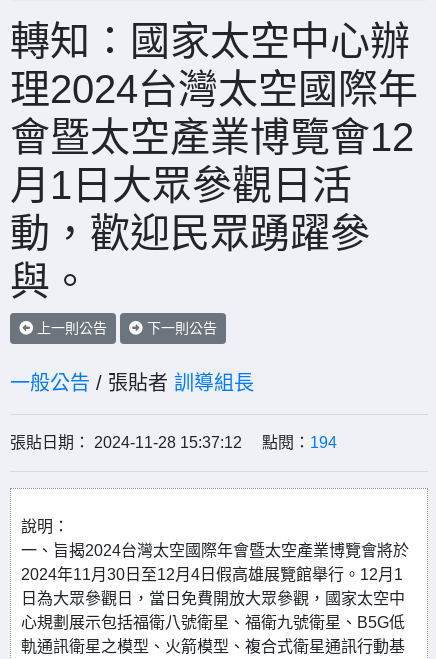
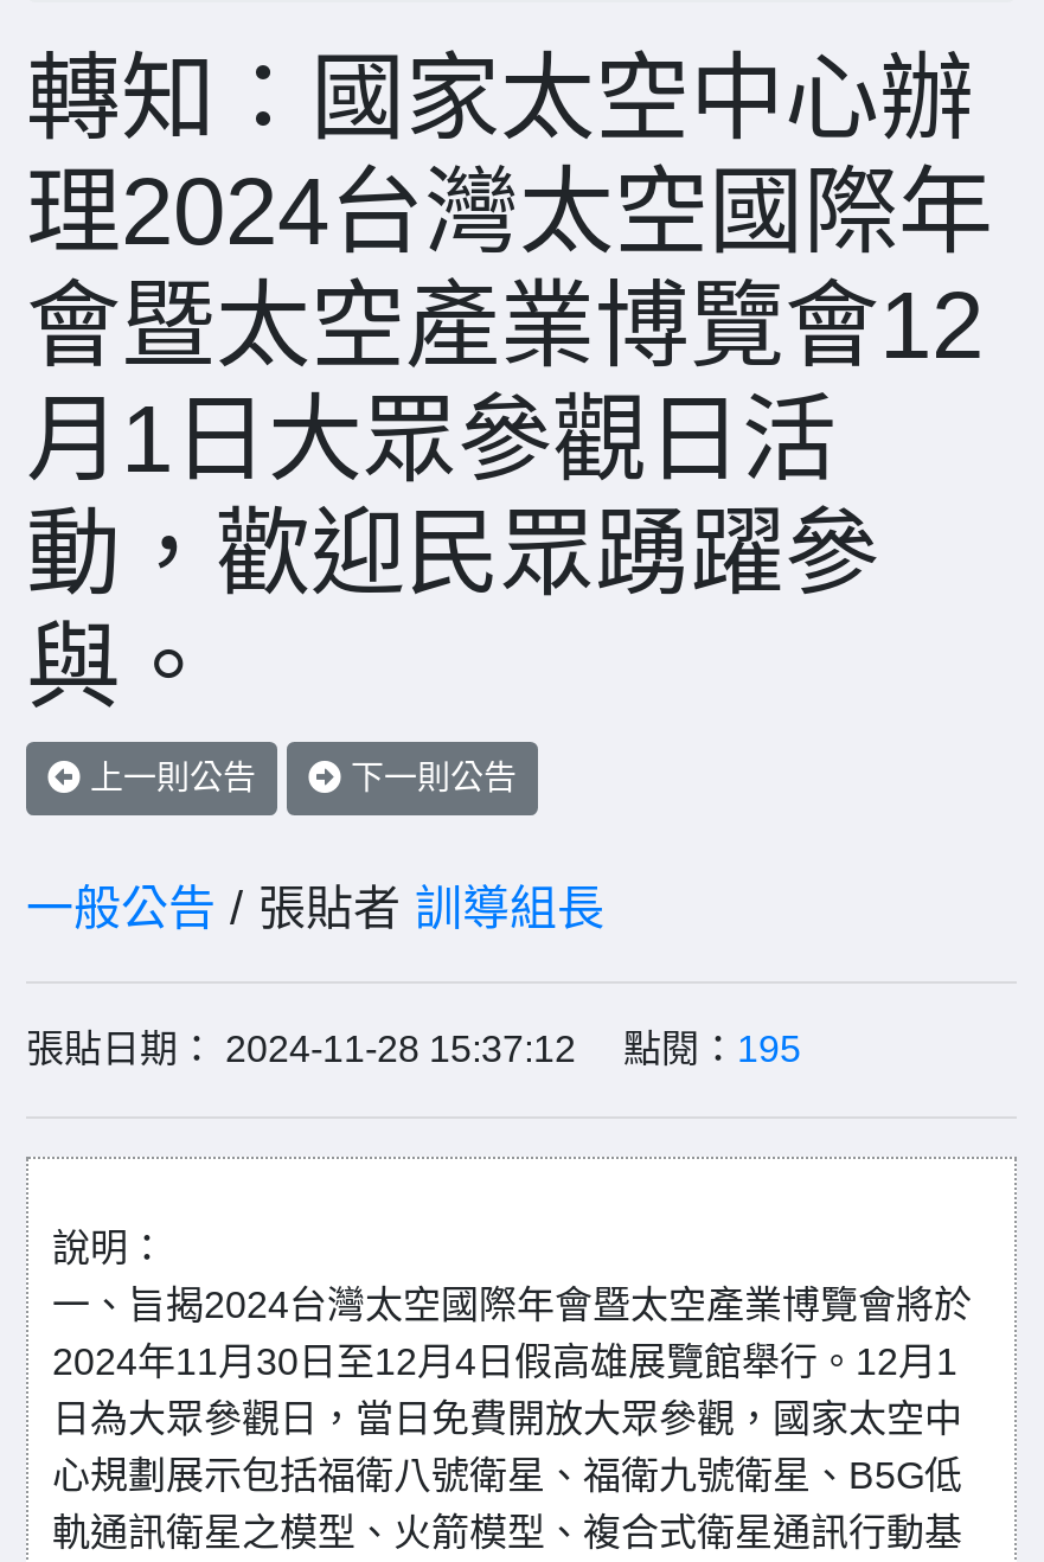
- 張貼日期： 2024-11-28 15:37:12 點閱：194
+ 張貼日期： 2024-11-28 15:37:12 點閱：195
